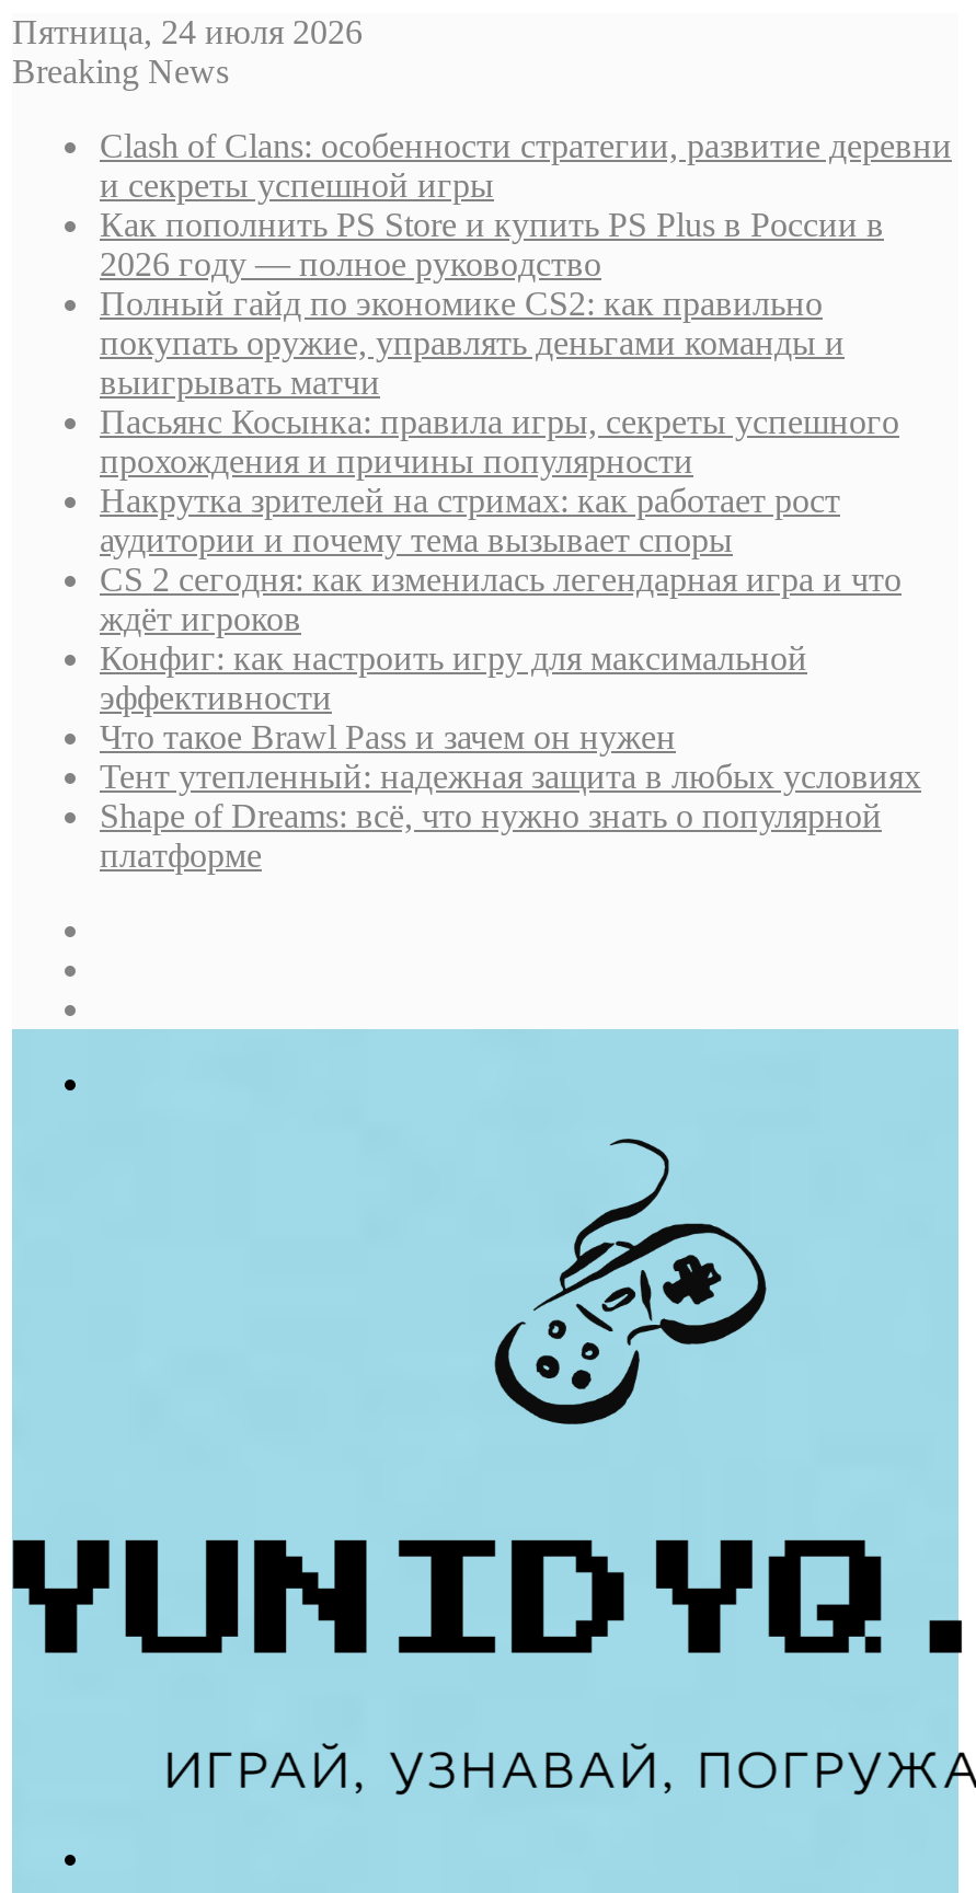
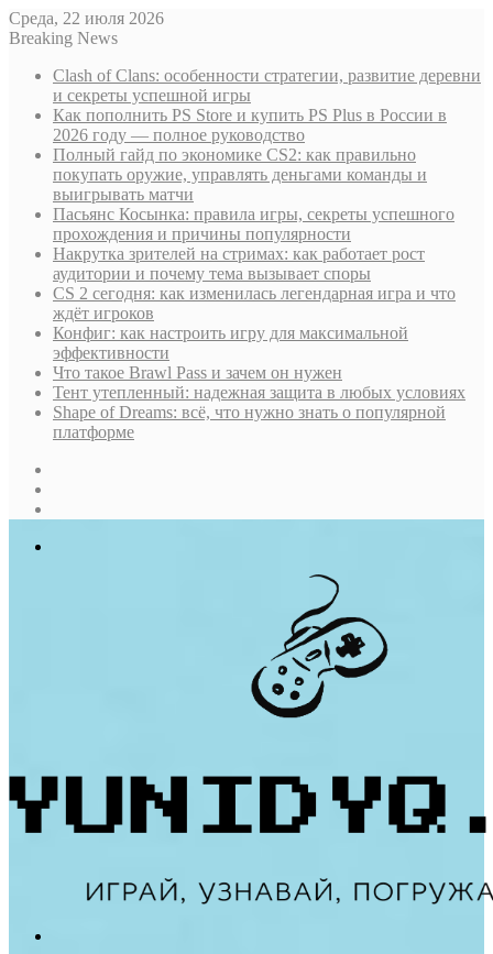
- Пятница, 24 июля 2026
+ Среда, 22 июля 2026
